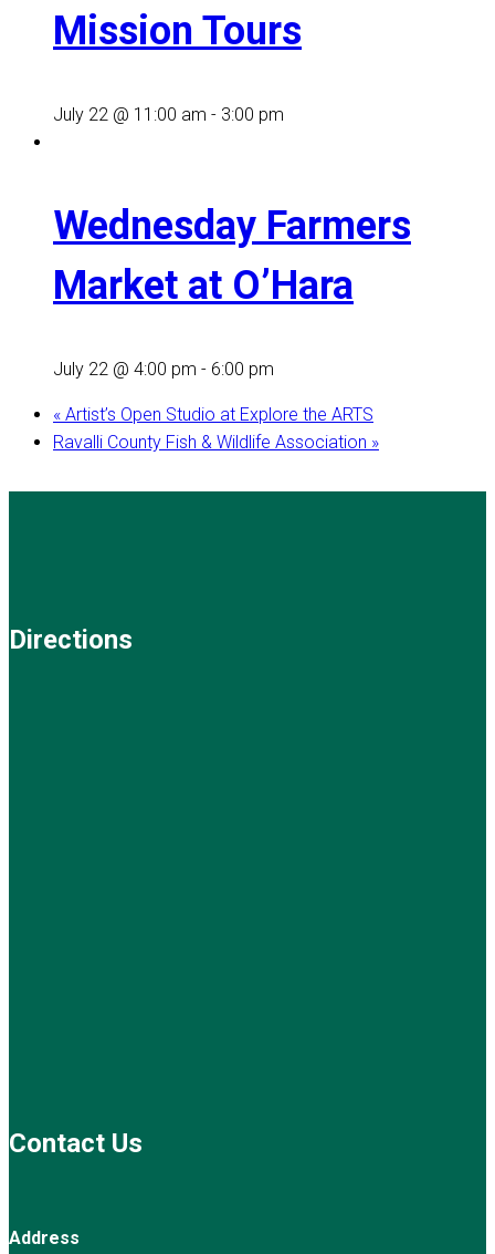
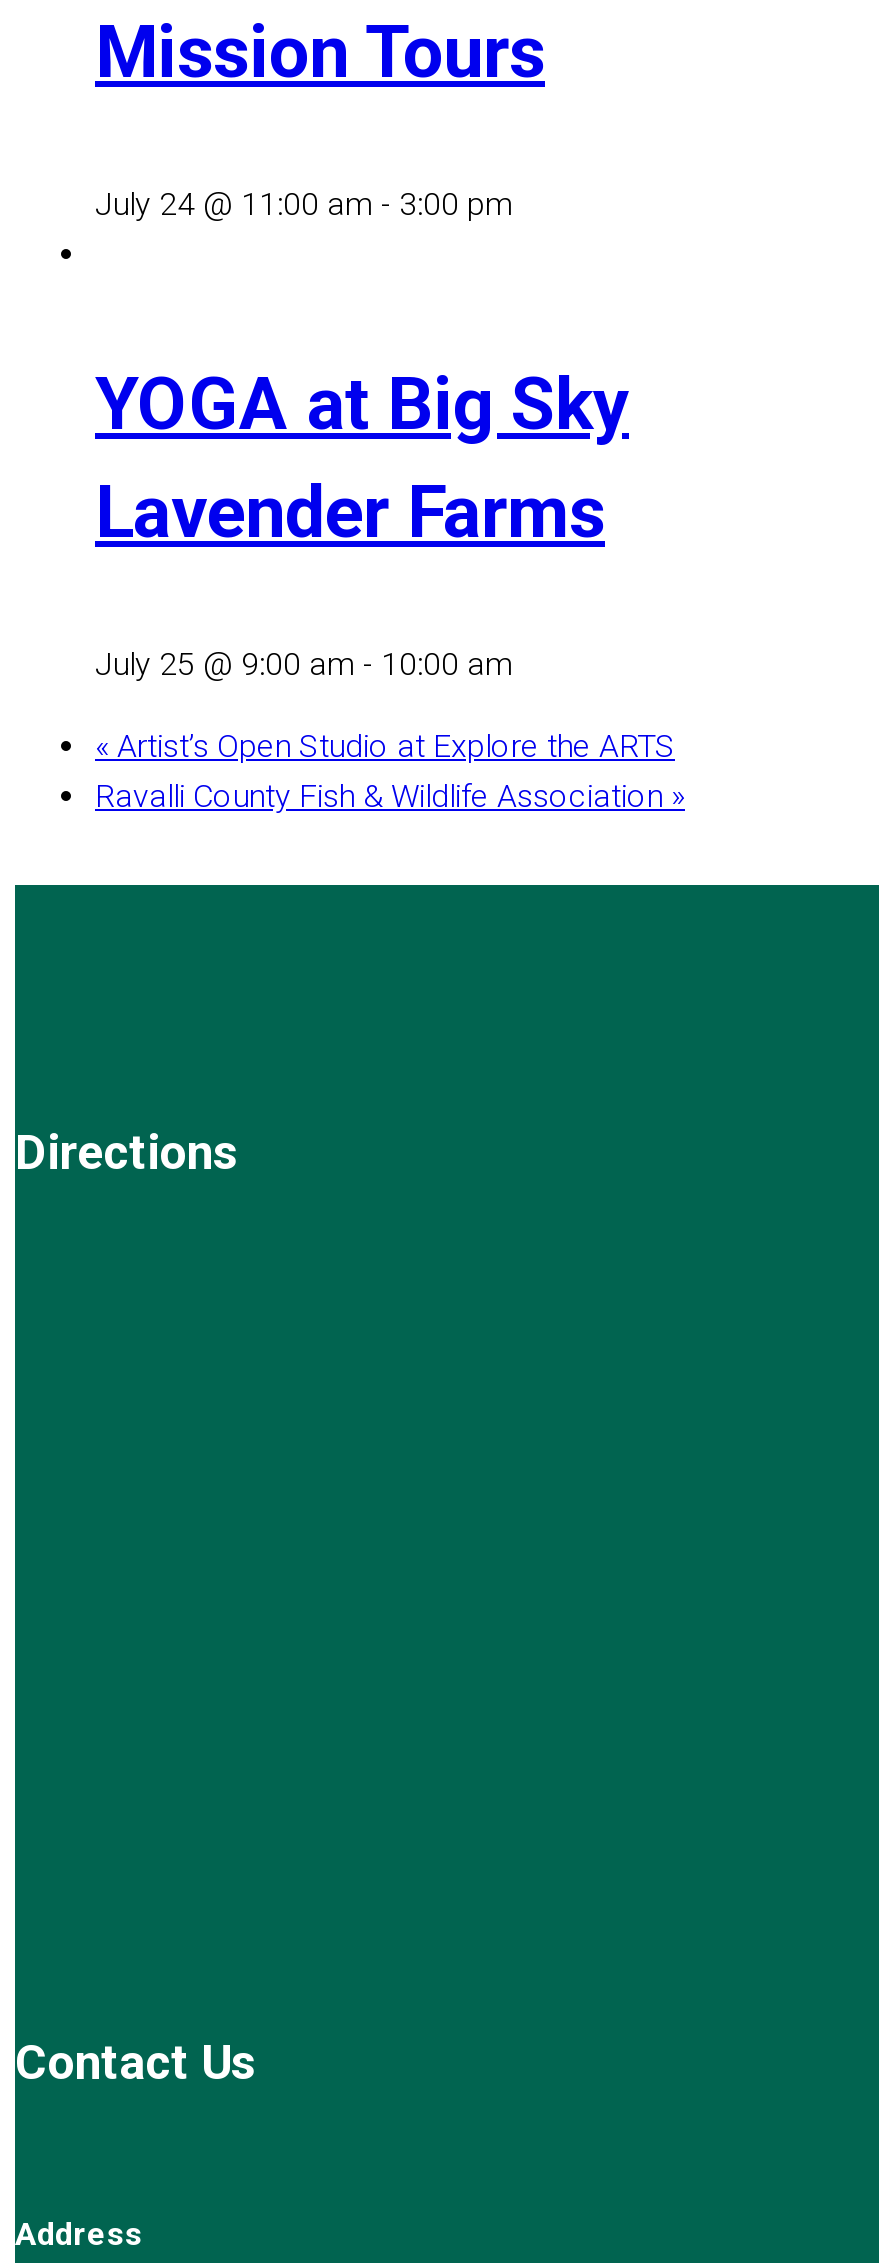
- July 22 @ 11:00 am - 3:00 pm
+ July 24 @ 11:00 am - 3:00 pm

- Wednesday Farmers
- Market at O’Hara
+ YOGA at Big Sky
+ Lavender Farms

- July 22 @ 4:00 pm - 6:00 pm
+ July 25 @ 9:00 am - 10:00 am
